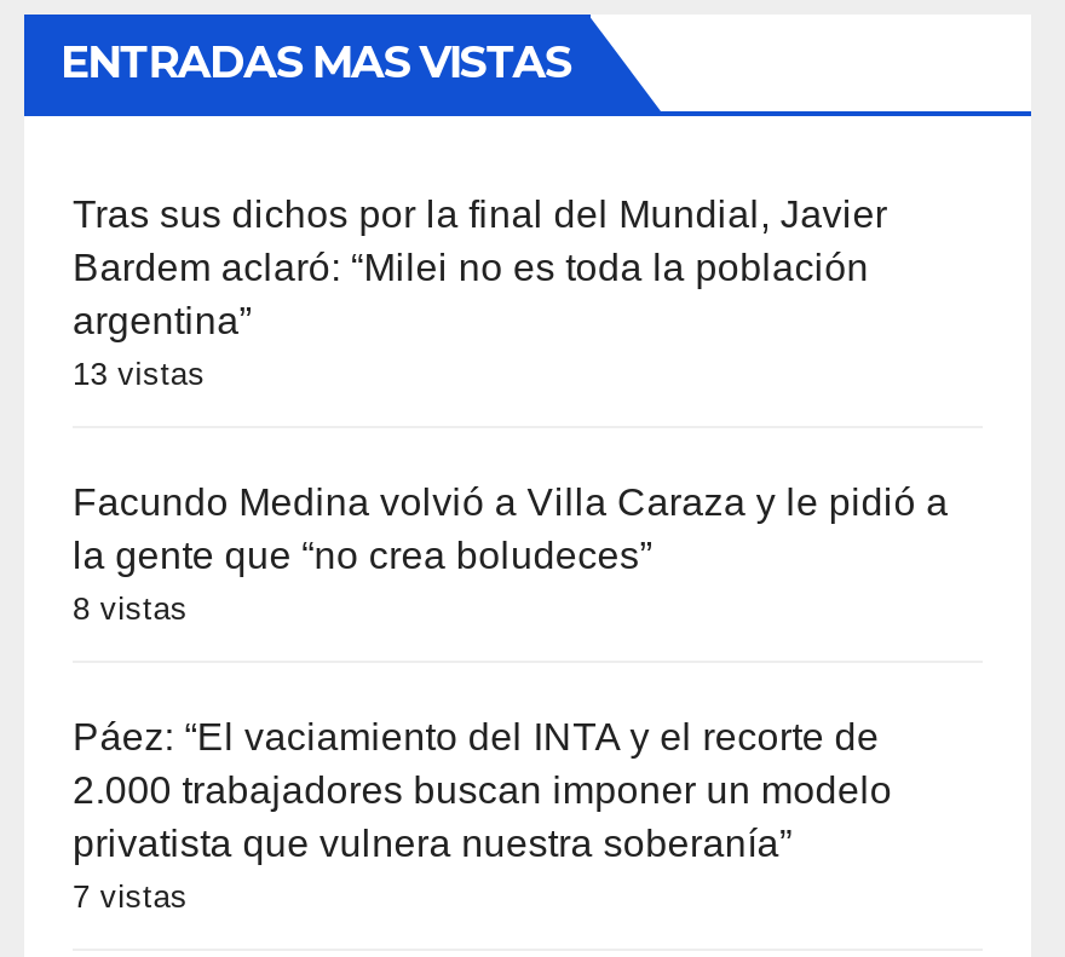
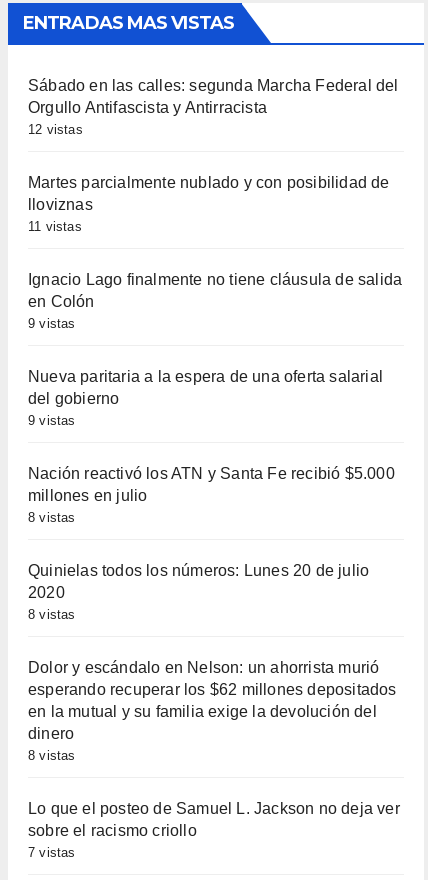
- Tras sus dichos por la final del Mundial, Javier
- Bardem aclaró: “Milei no es toda la población
- argentina”
- 13 vistas
- Facundo Medina volvió a Villa Caraza y le pidió a
- la gente que “no crea boludeces”
+ Sábado en las calles: segunda Marcha Federal del
+ Orgullo Antifascista y Antirracista
+ 12 vistas
+ Martes parcialmente nublado y con posibilidad de
+ lloviznas
+ 11 vistas
+ Ignacio Lago finalmente no tiene cláusula de salida
+ en Colón
+ 9 vistas
+ Nueva paritaria a la espera de una oferta salarial
+ del gobierno
+ 9 vistas
+ Nación reactivó los ATN y Santa Fe recibió $5.000
+ millones en julio

- Páez: “El vaciamiento del INTA y el recorte de
- 2.000 trabajadores buscan imponer un modelo
- privatista que vulnera nuestra soberanía”
+ Quinielas todos los números: Lunes 20 de julio
+ 2020
+ 8 vistas
+ Dolor y escándalo en Nelson: un ahorrista murió
+ esperando recuperar los $62 millones depositados
+ en la mutual y su familia exige la devolución del
+ dinero
+ 8 vistas
+ Lo que el posteo de Samuel L. Jackson no deja ver
+ sobre el racismo criollo
